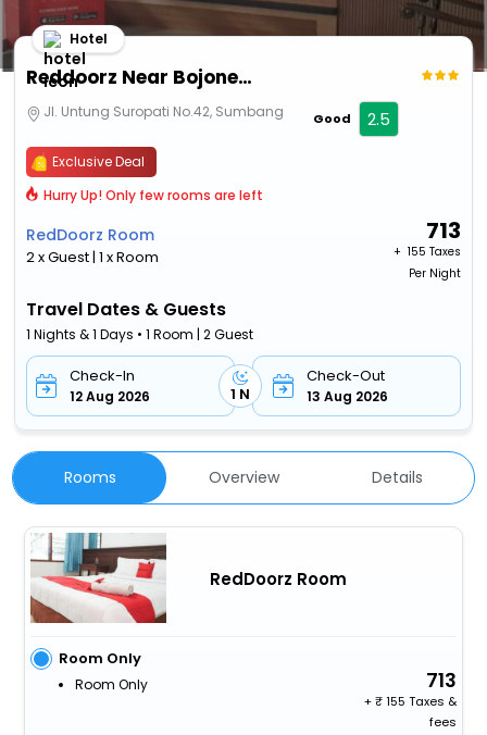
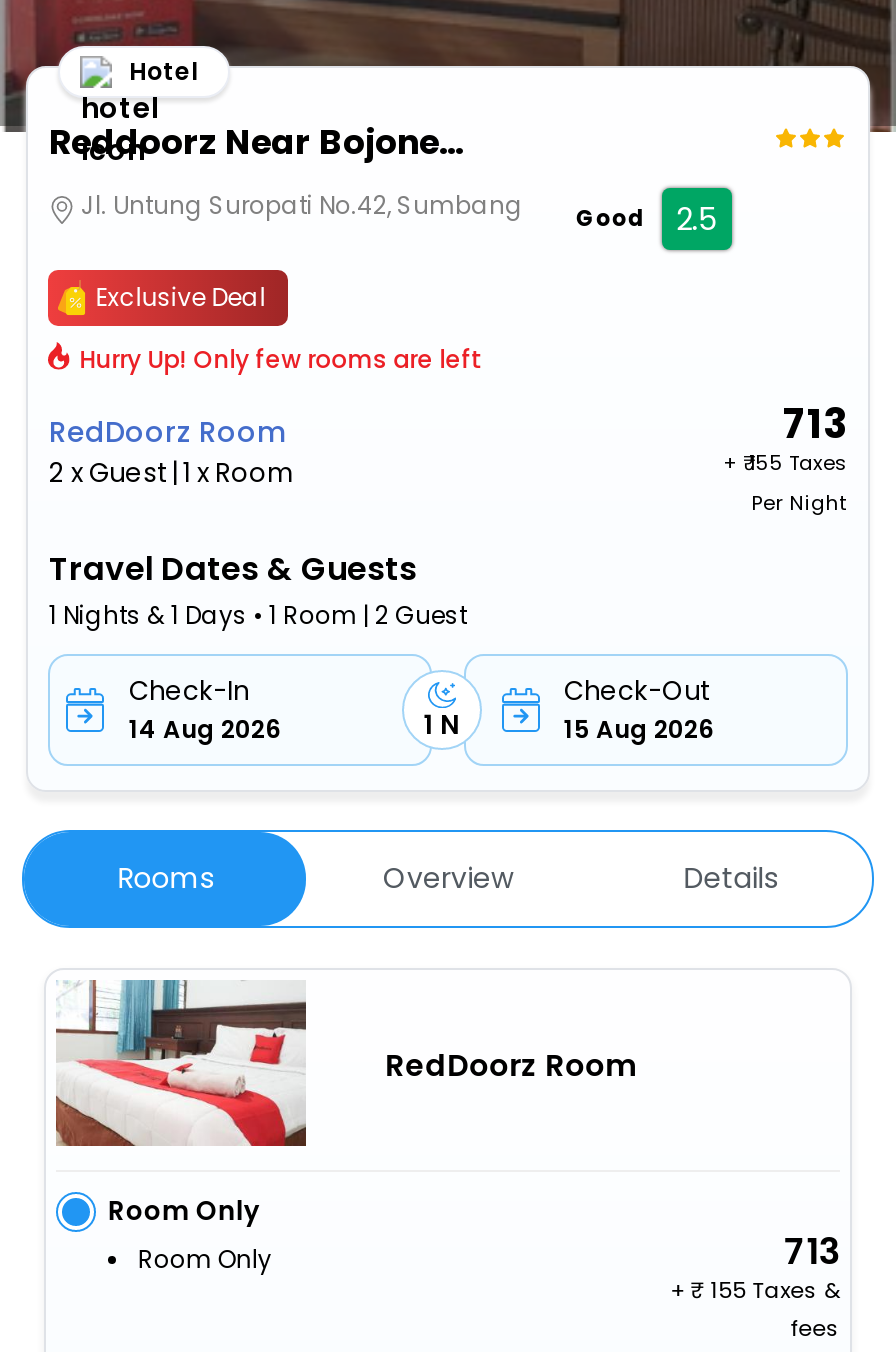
- 12 Aug 2026
+ 14 Aug 2026

- 13 Aug 2026
+ 15 Aug 2026
